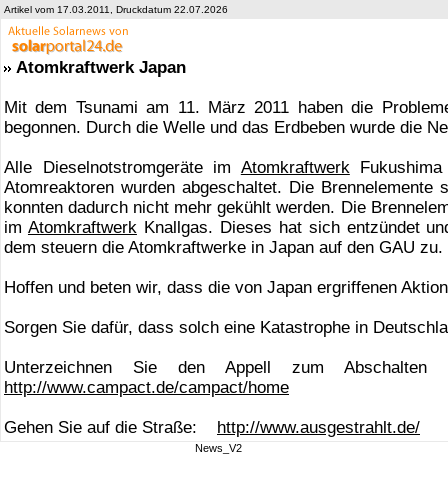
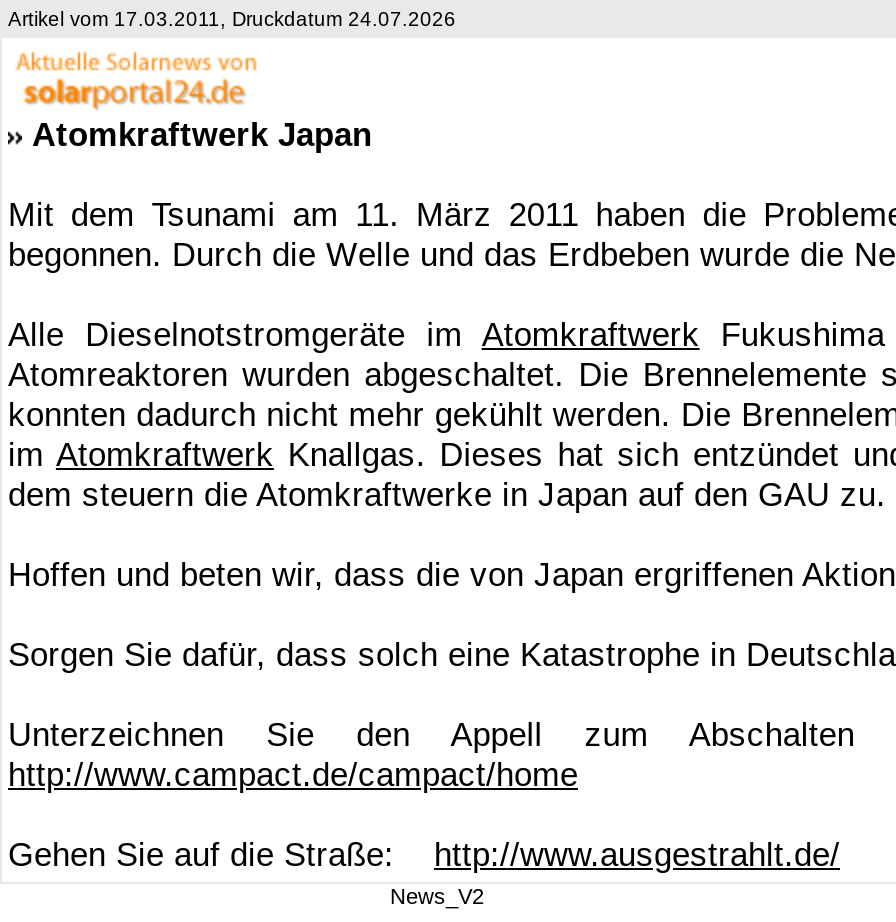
- Artikel vom 17.03.2011, Druckdatum 22.07.2026
+ Artikel vom 17.03.2011, Druckdatum 24.07.2026
